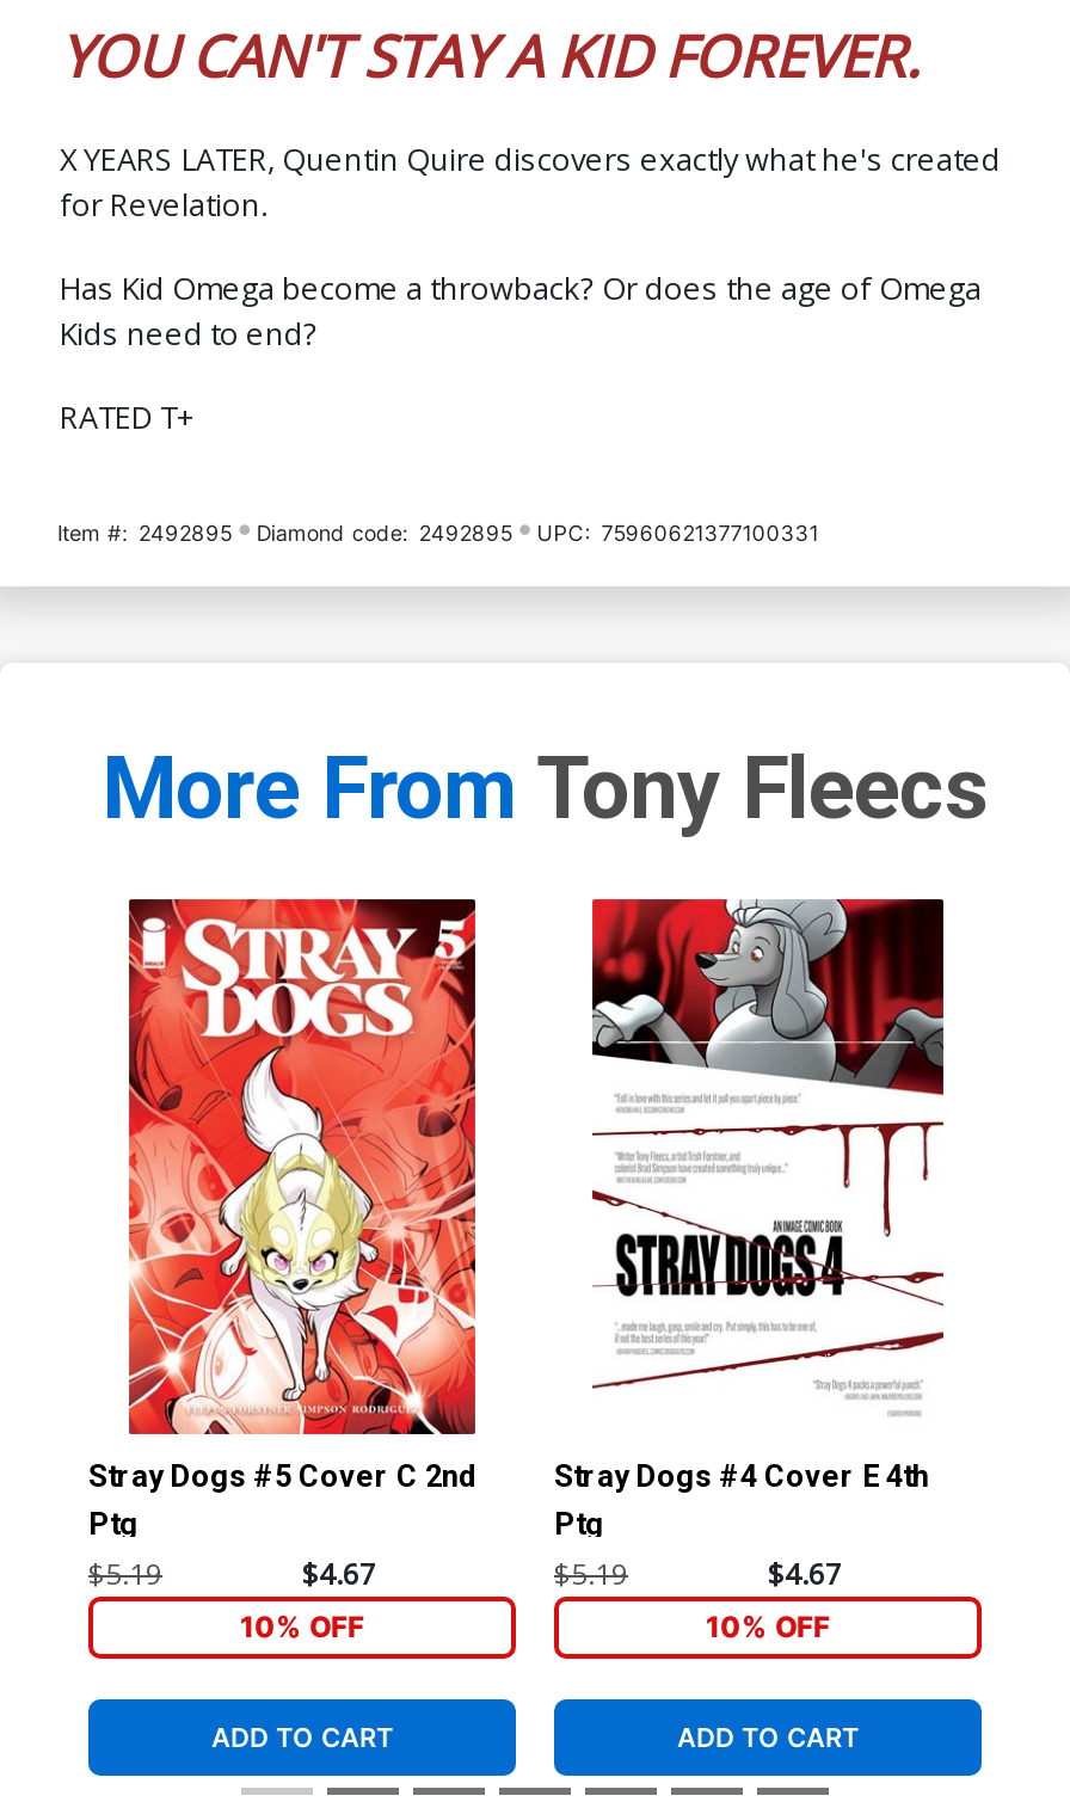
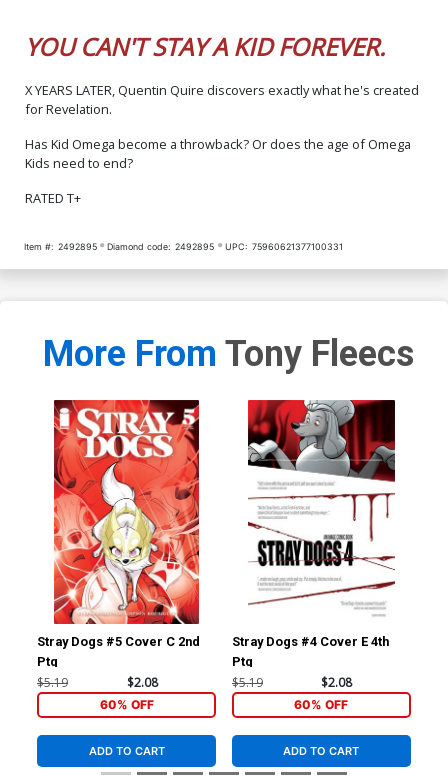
- $4.67
+ $2.08

- $4.67
+ $2.08

- 10% OFF
+ 60% OFF

- 10% OFF
+ 60% OFF
